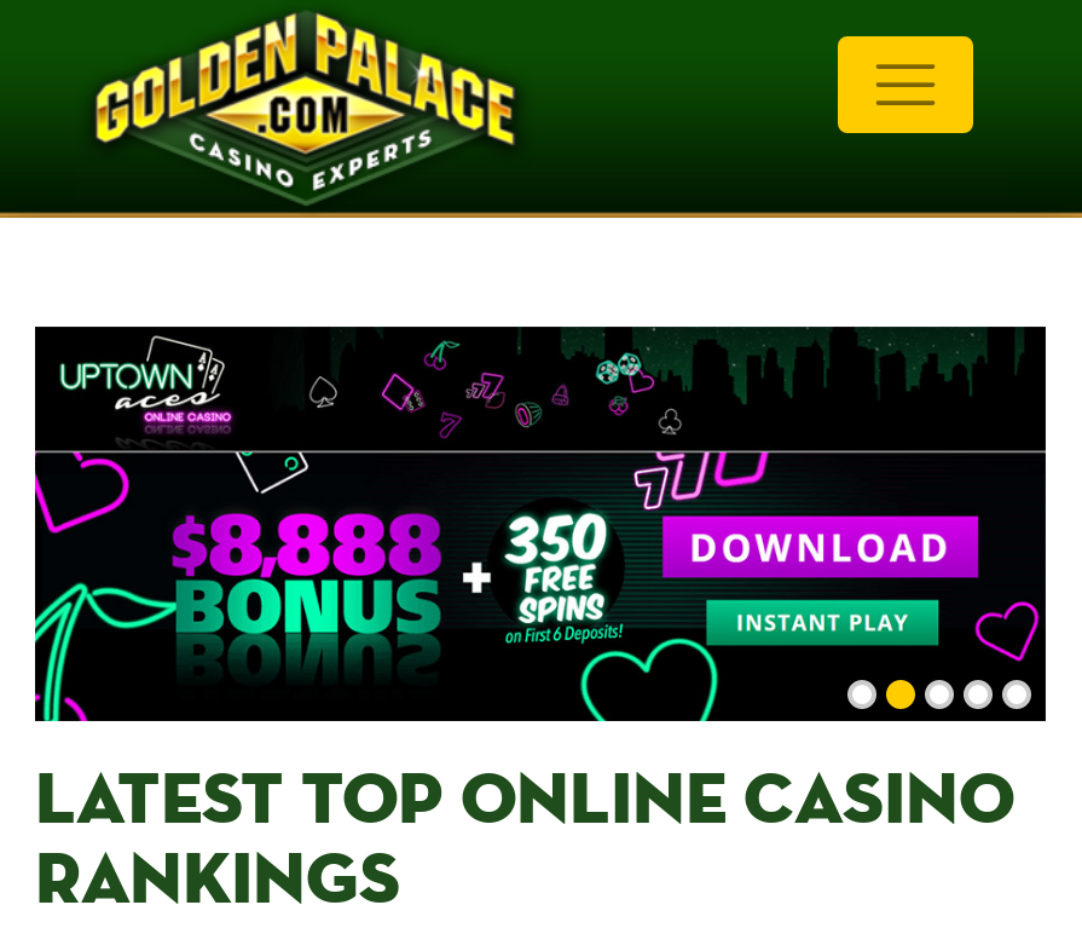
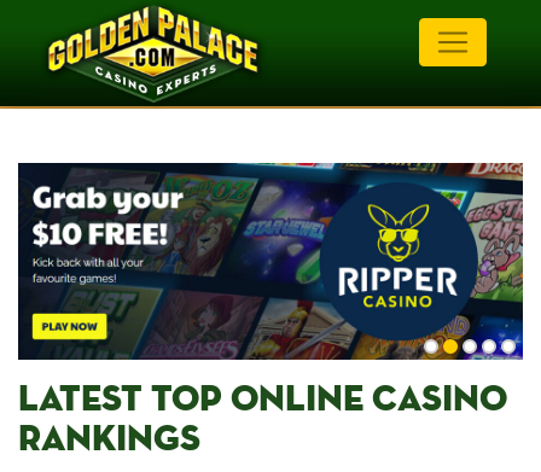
- [image]
+ [image]
